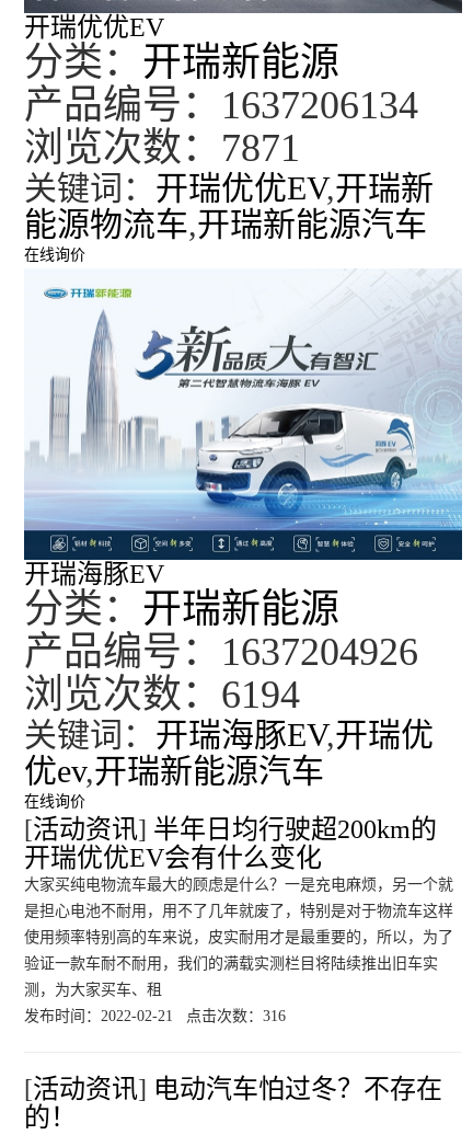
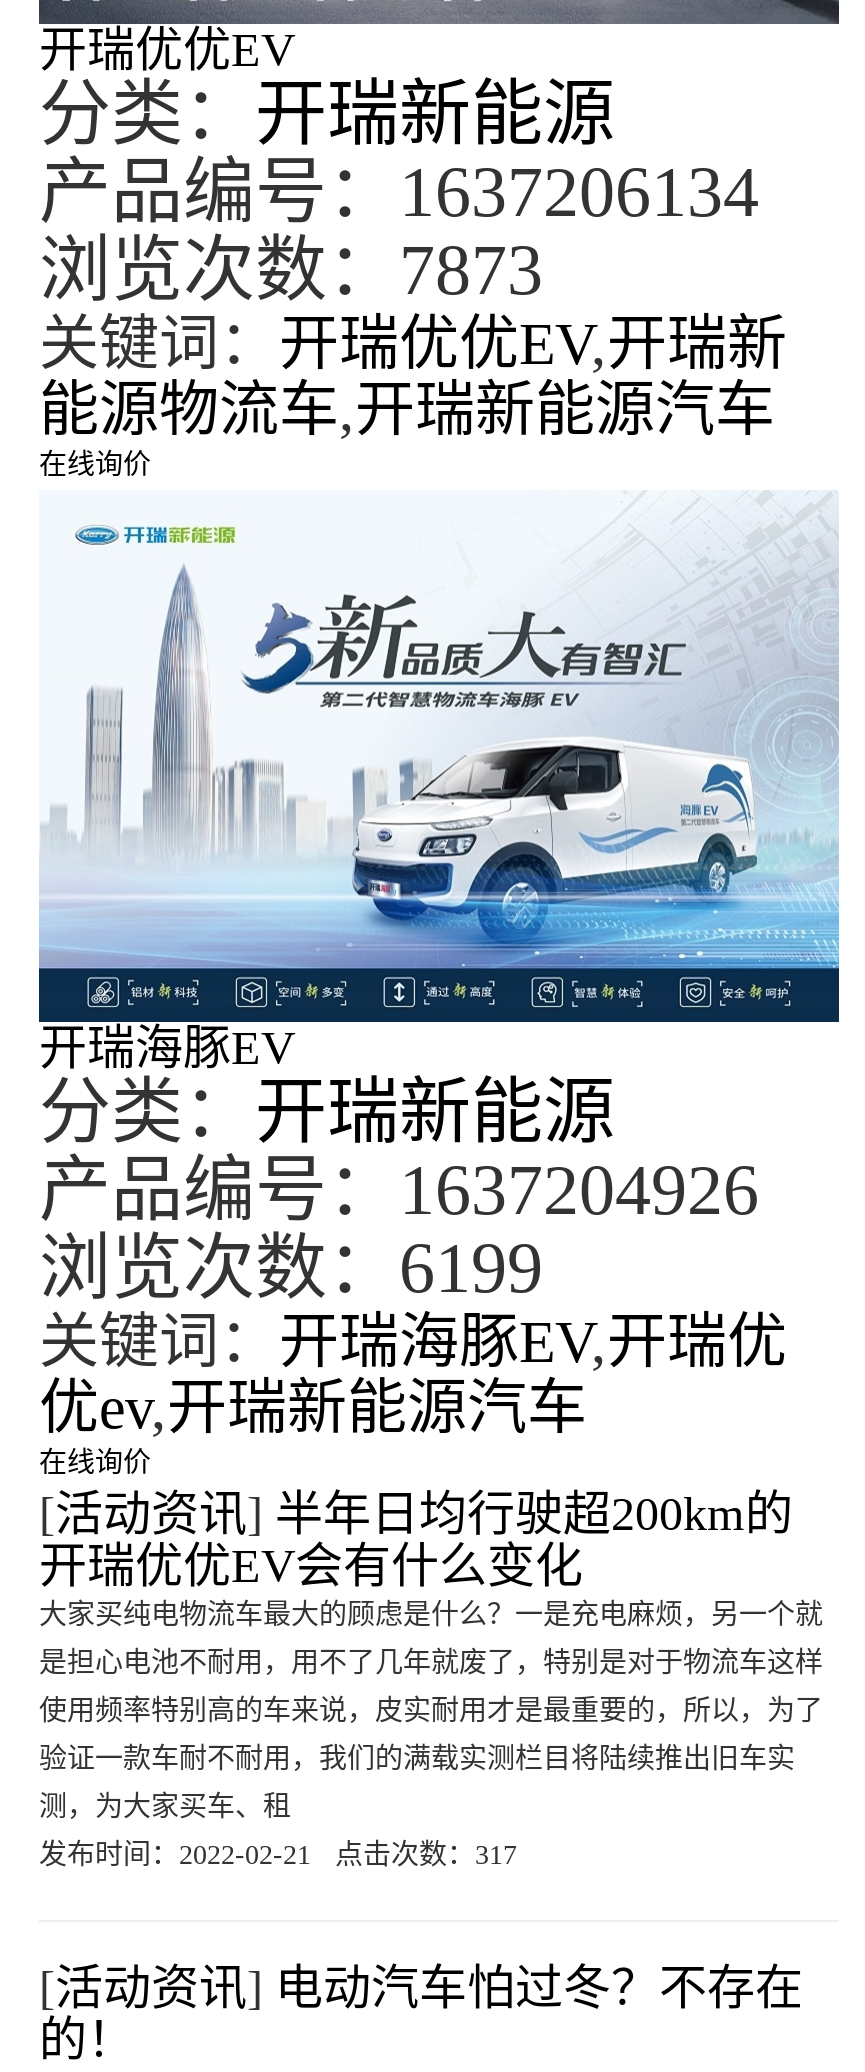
- 浏览次数：7871
+ 浏览次数：7873

- 浏览次数：6194
+ 浏览次数：6199

- 发布时间：2022-02-21 点击次数：316
+ 发布时间：2022-02-21 点击次数：317
